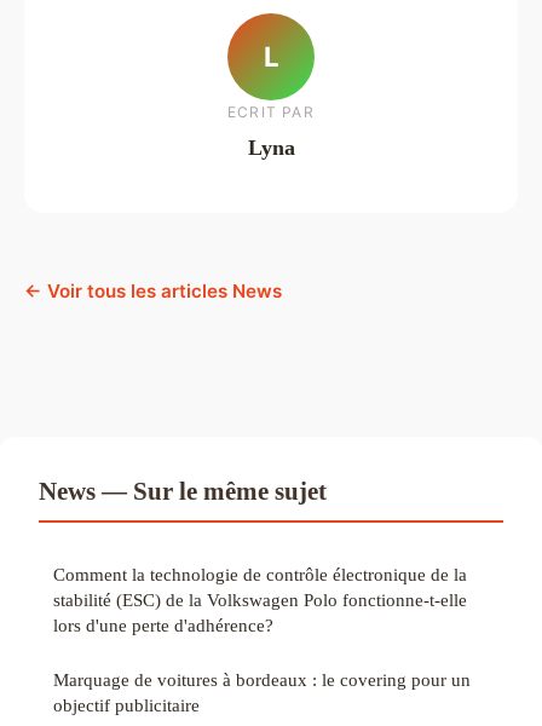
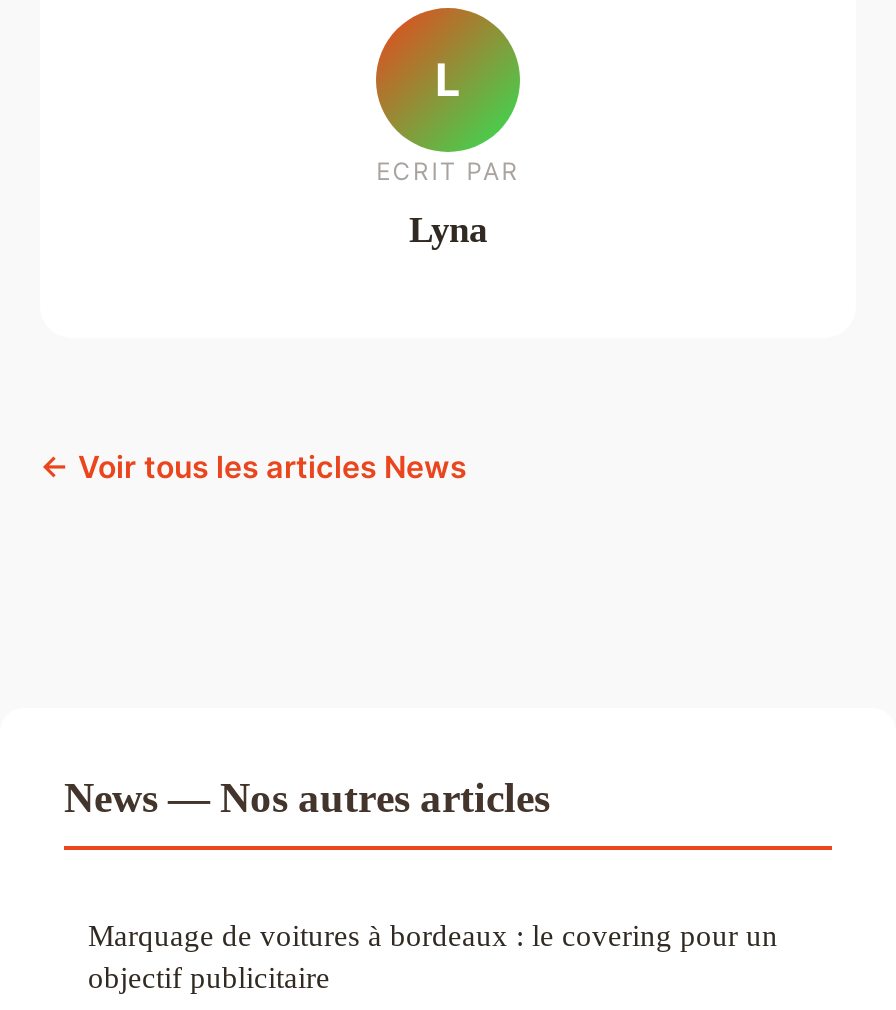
- News — Sur le même sujet
- Comment la technologie de contrôle électronique de la
- stabilité (ESC) de la Volkswagen Polo fonctionne-t-elle
- lors d'une perte d'adhérence?
+ News — Nos autres articles
